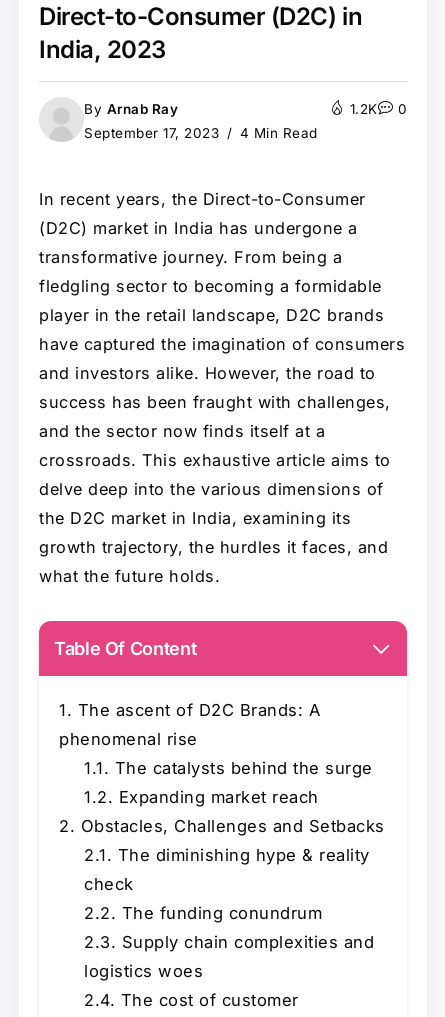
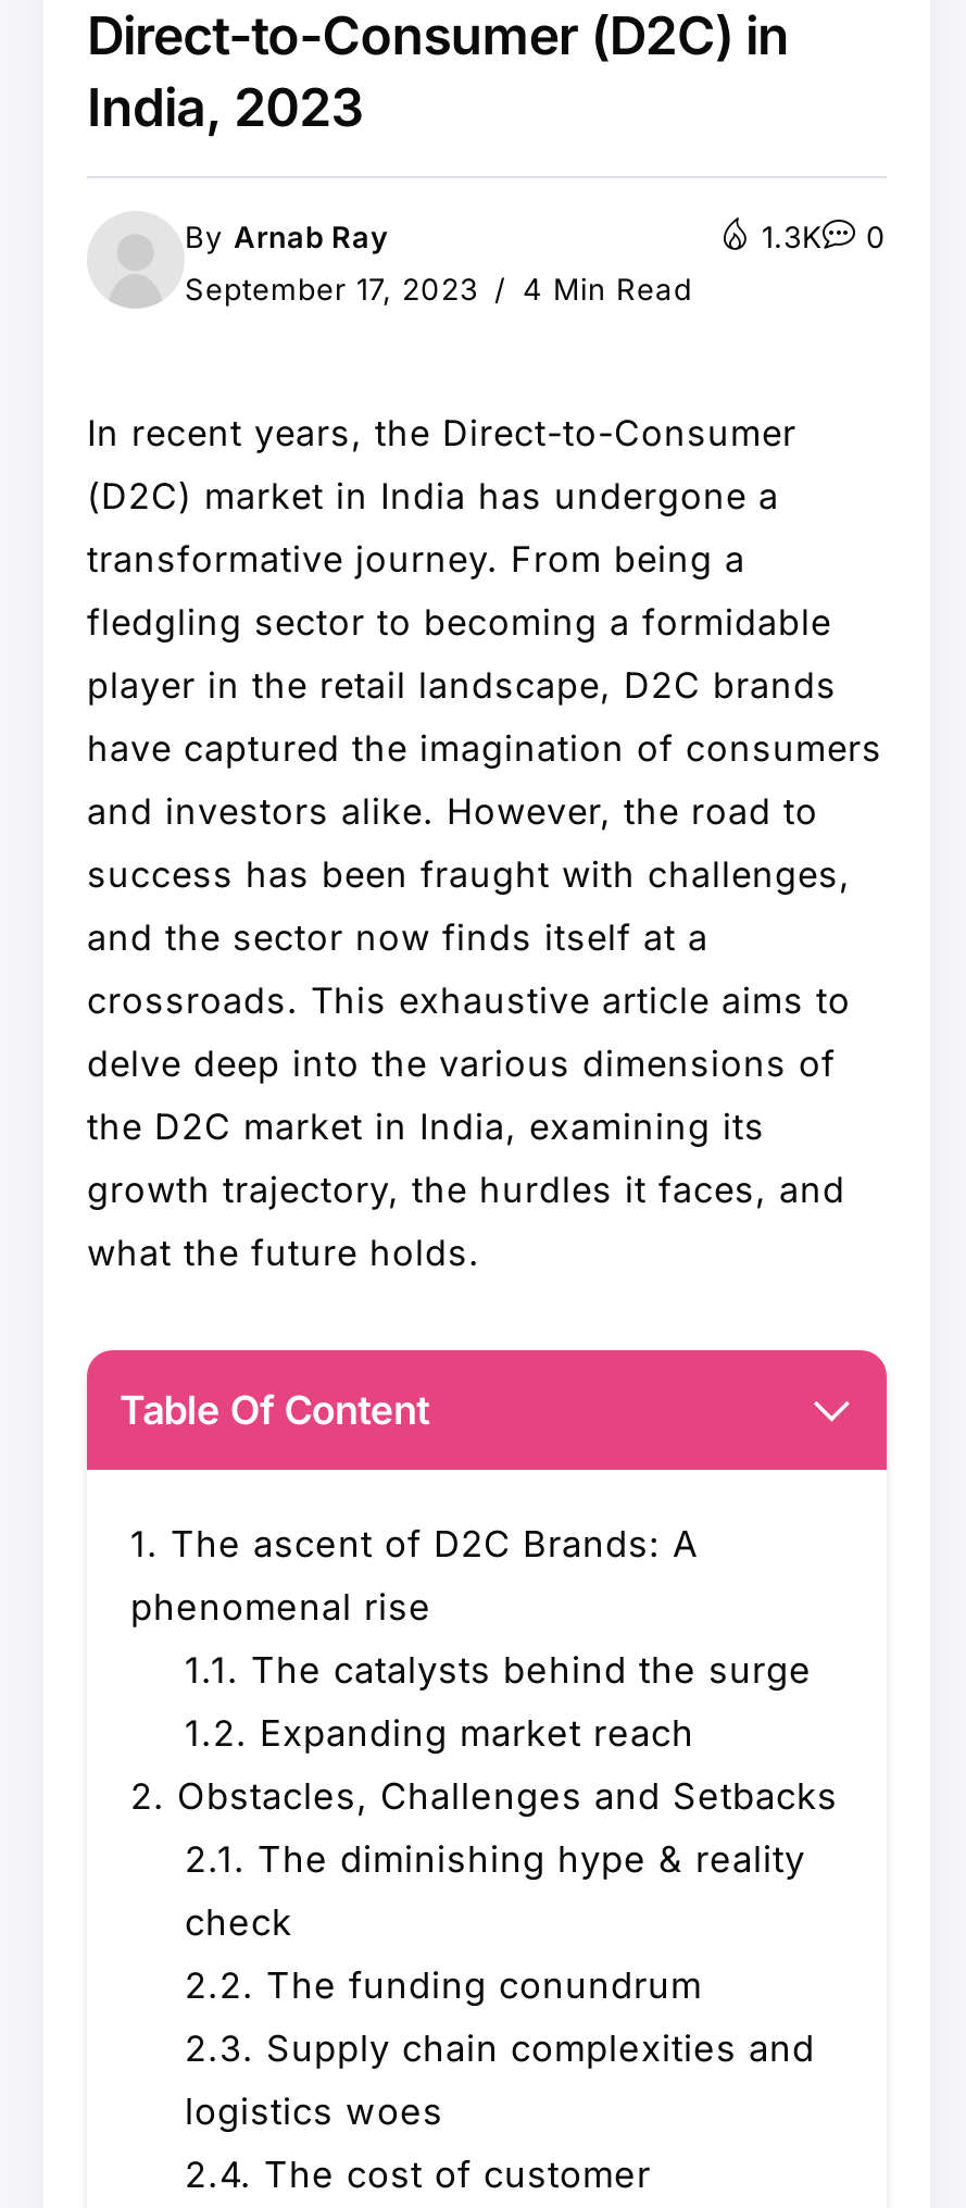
- 1.2K 0
+ 1.3K 0
